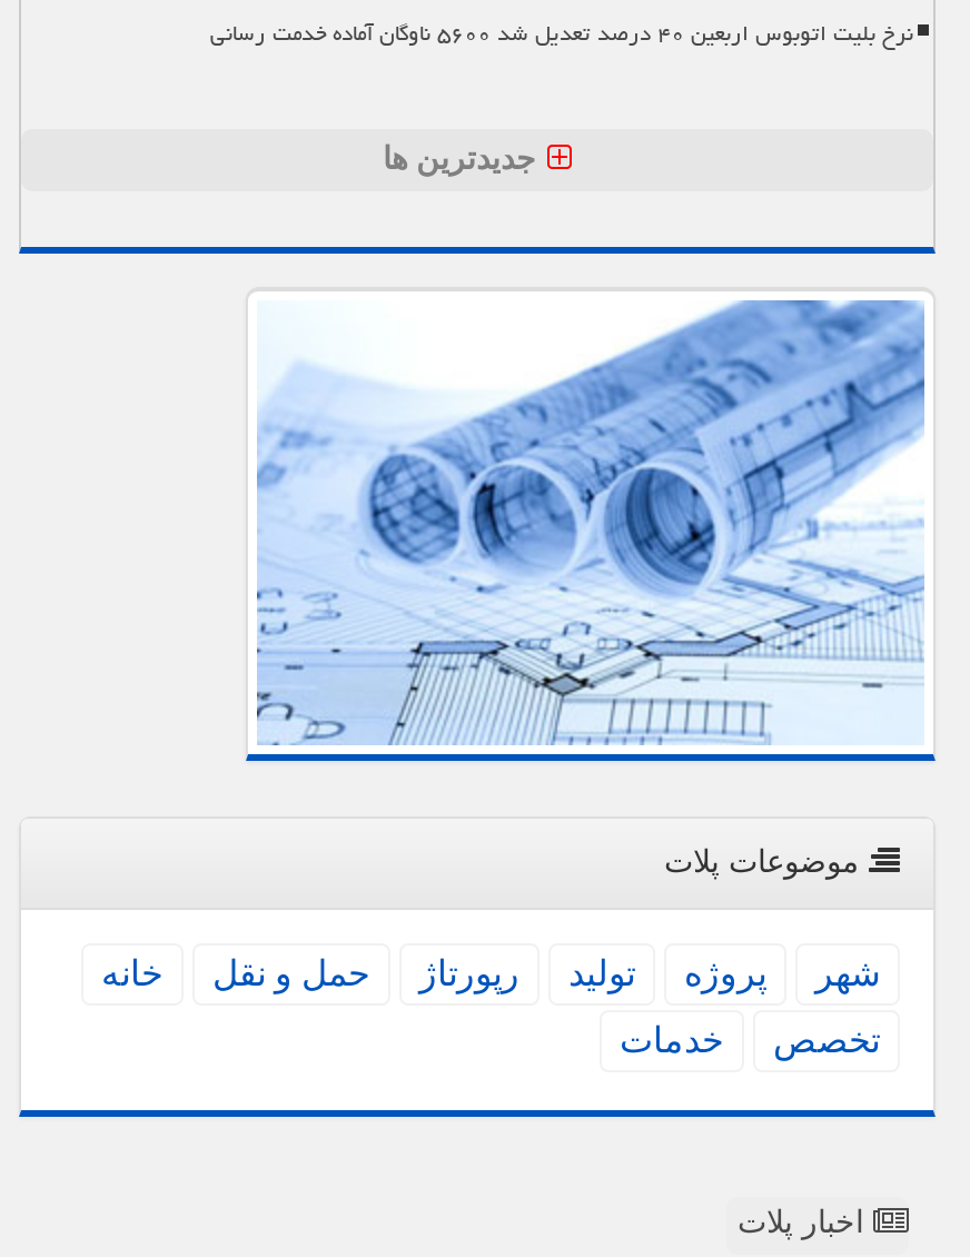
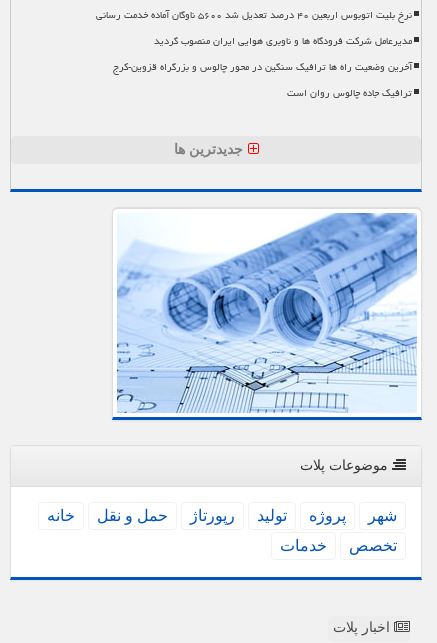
+ مدیرعامل شرکت فرودگاه ها و ناوبری هوایی ایران منصوب گردید
+ آخرین وضعیت راه ها ترافیک سنگین در محور چالوس و بزرگراه قزوین-کرج
+ ترافیک جاده چالوس روان است
